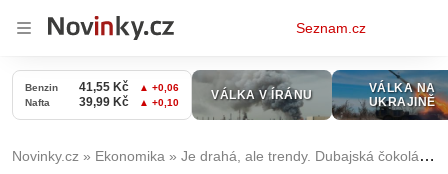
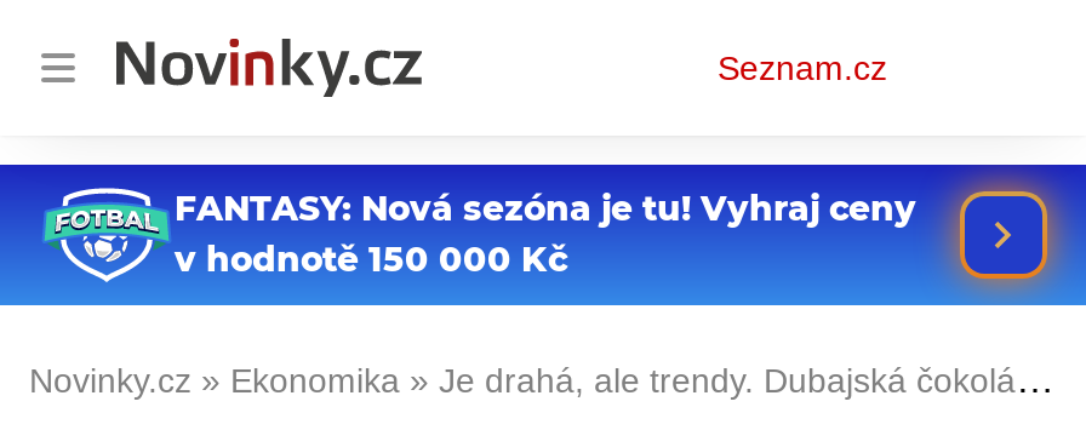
- [image]
+ [image]
